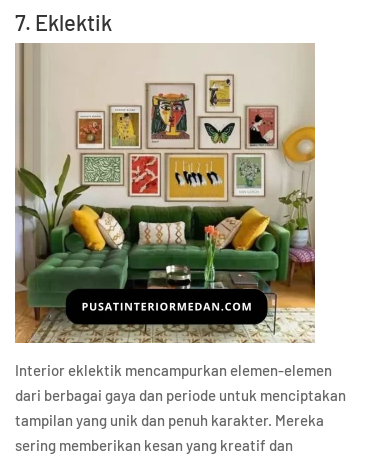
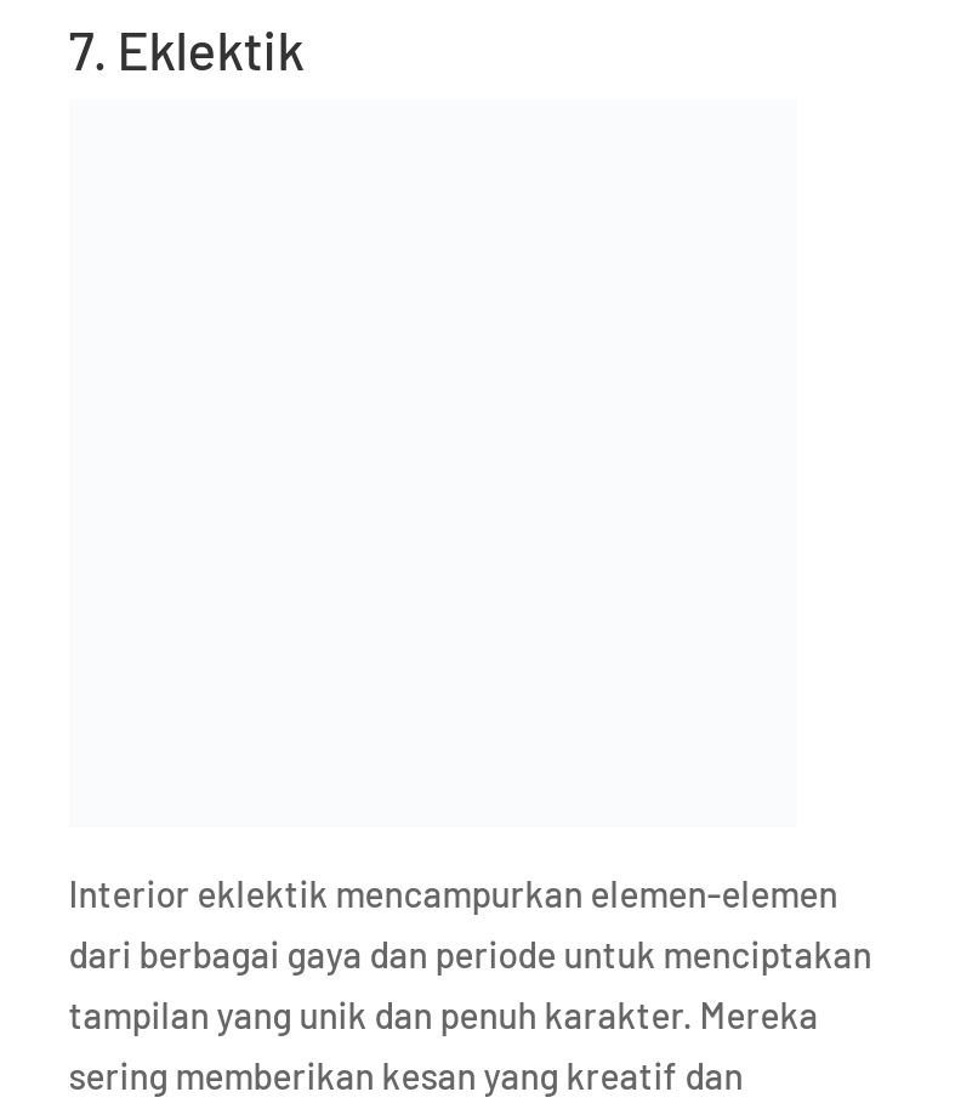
- [image]
